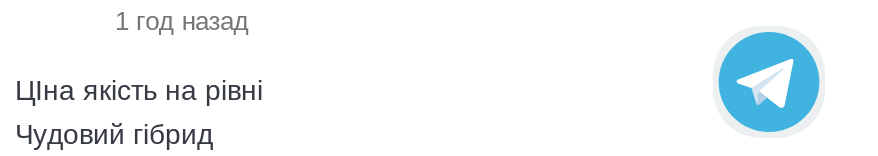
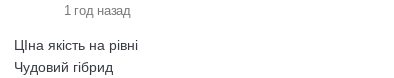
- [image]
